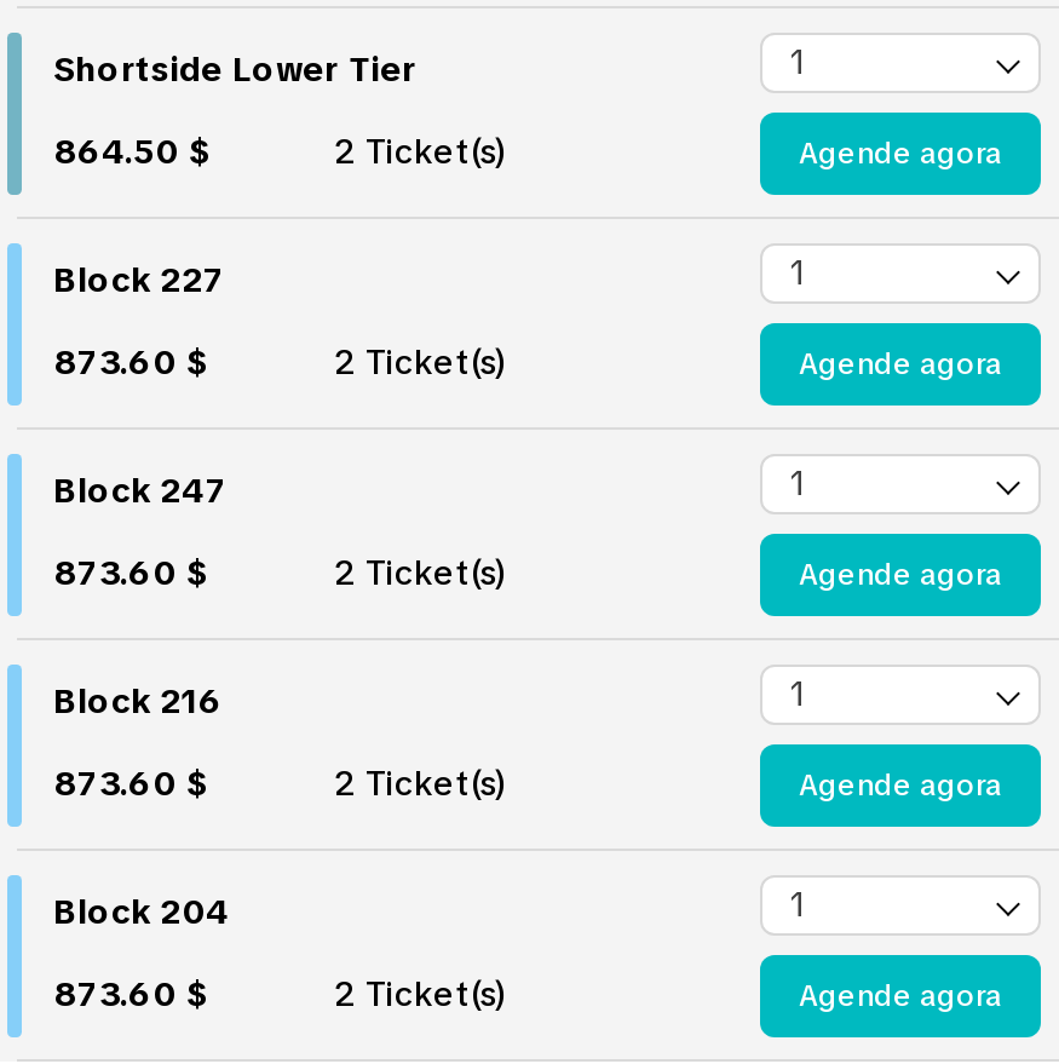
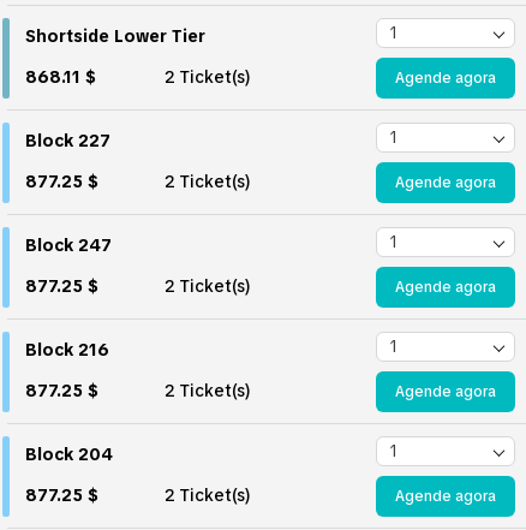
- 864.50 $
+ 868.11 $

- 873.60 $
+ 877.25 $

- 873.60 $
+ 877.25 $

- 873.60 $
+ 877.25 $

- 873.60 $
+ 877.25 $
